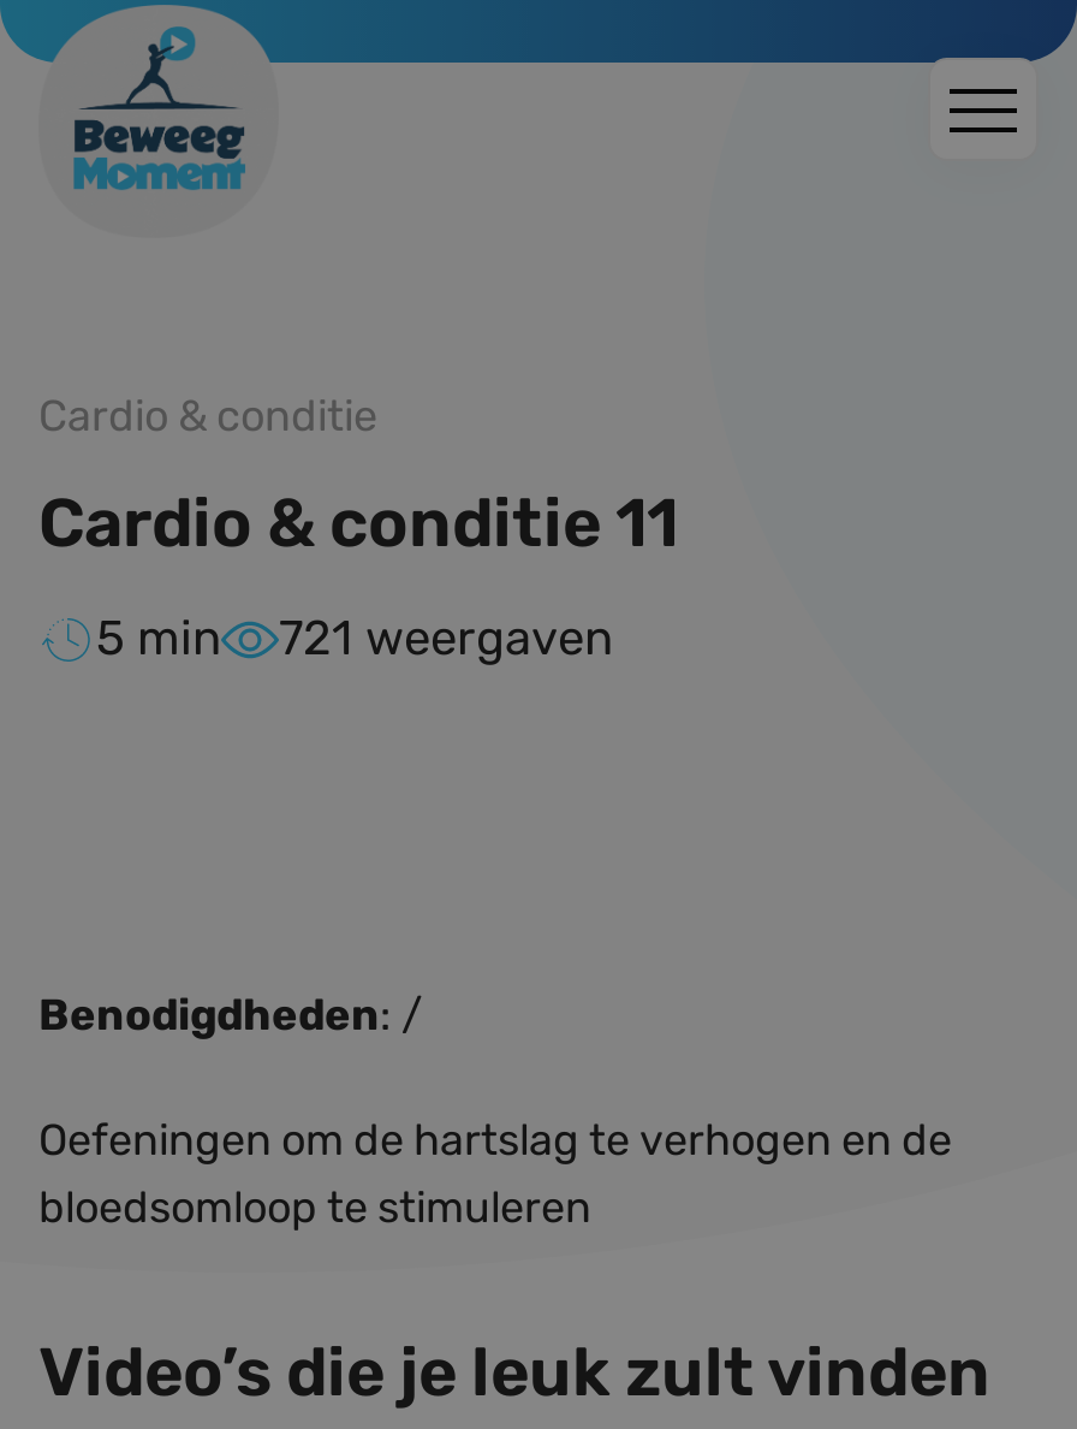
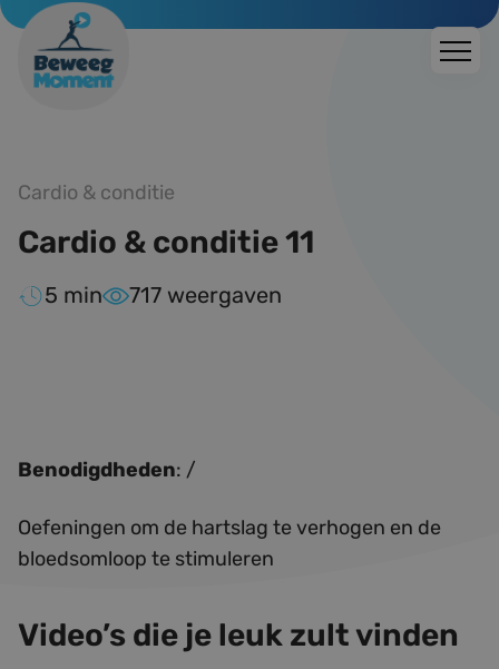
- 5 min 721 weergaven
+ 5 min 717 weergaven
